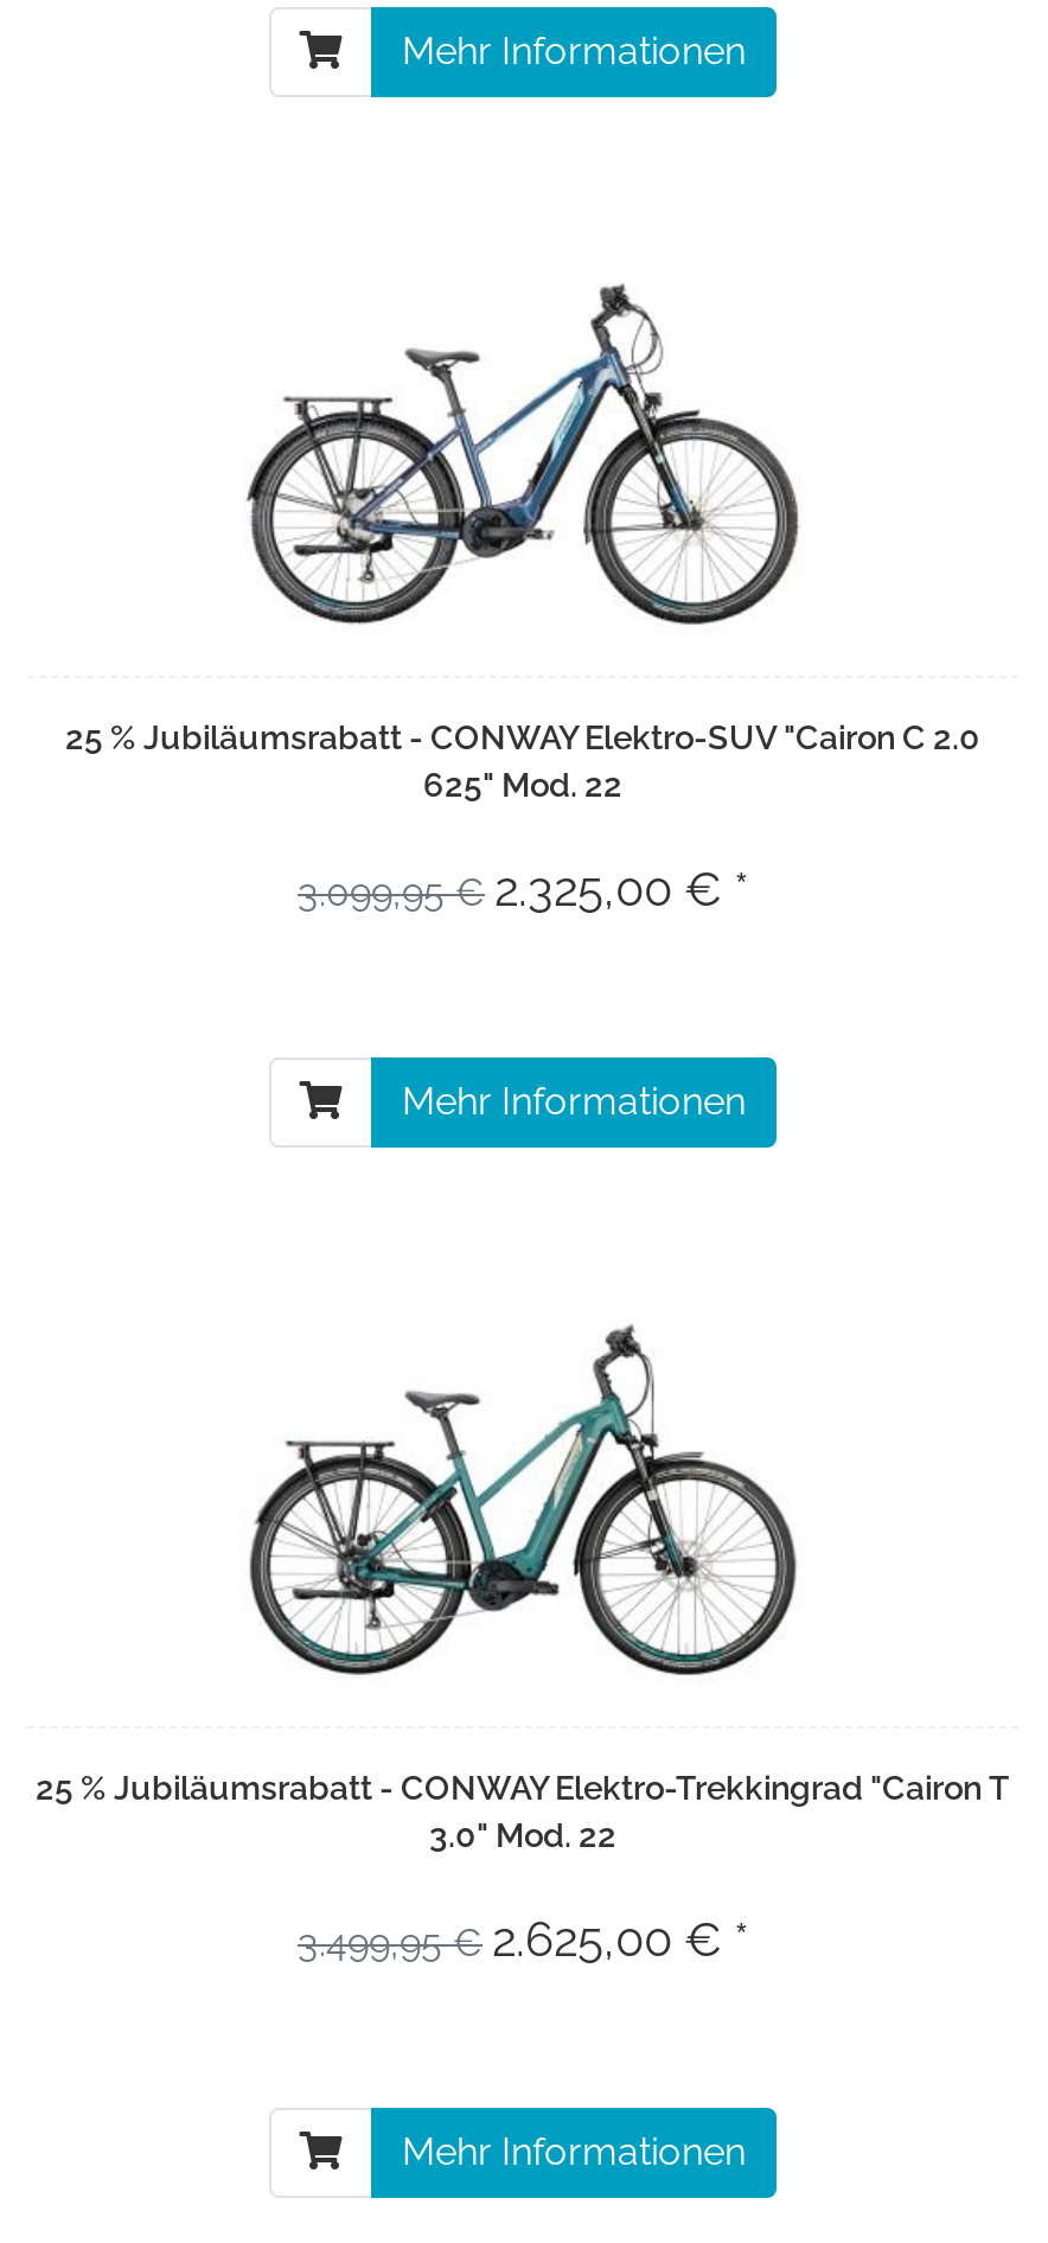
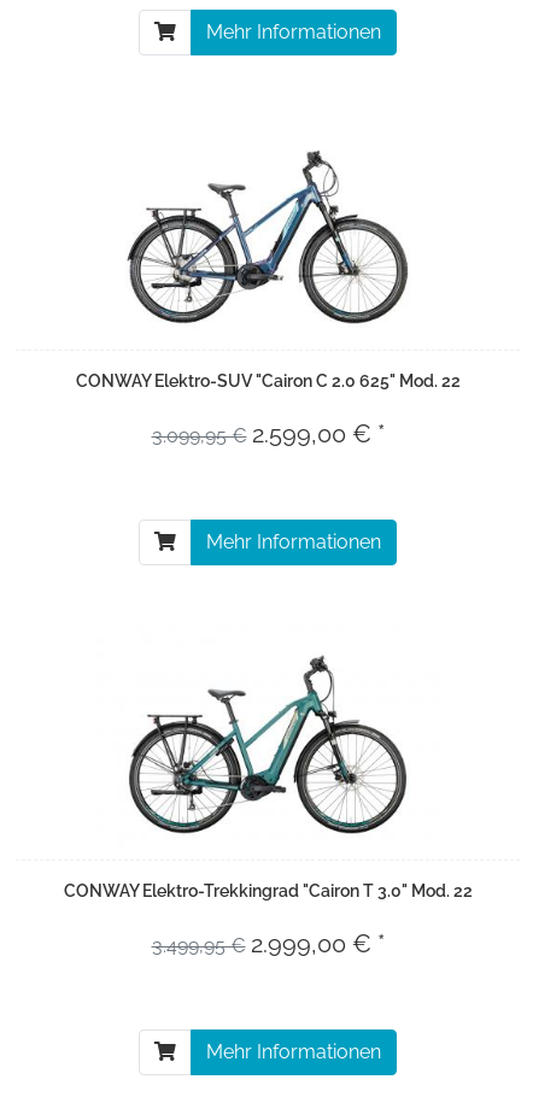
- 25 % Jubiläumsrabatt - CONWAY Elektro-SUV "Cairon C 2.0
- 625" Mod. 22
+ CONWAY Elektro-SUV "Cairon C 2.0 625" Mod. 22

- 3.099,95 € 2.325,00 € *
+ 3.099,95 € 2.599,00 € *

- 25 % Jubiläumsrabatt - CONWAY Elektro-Trekkingrad "Cairon T
- 3.0" Mod. 22
+ CONWAY Elektro-Trekkingrad "Cairon T 3.0" Mod. 22

- 3.499,95 € 2.625,00 € *
+ 3.499,95 € 2.999,00 € *
